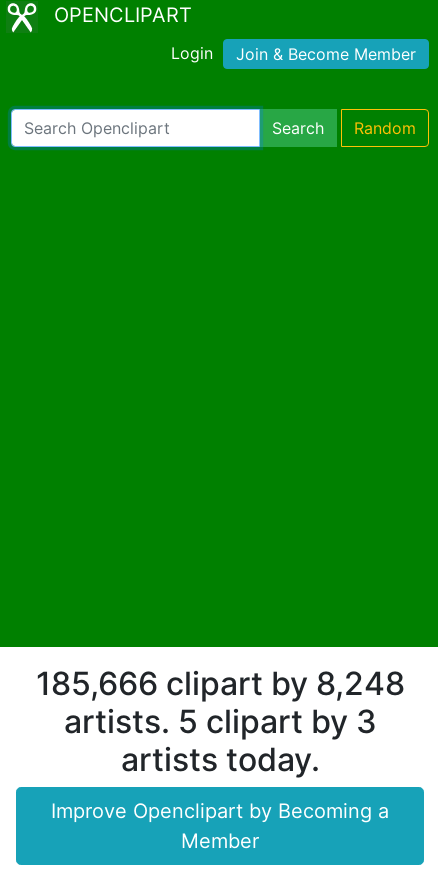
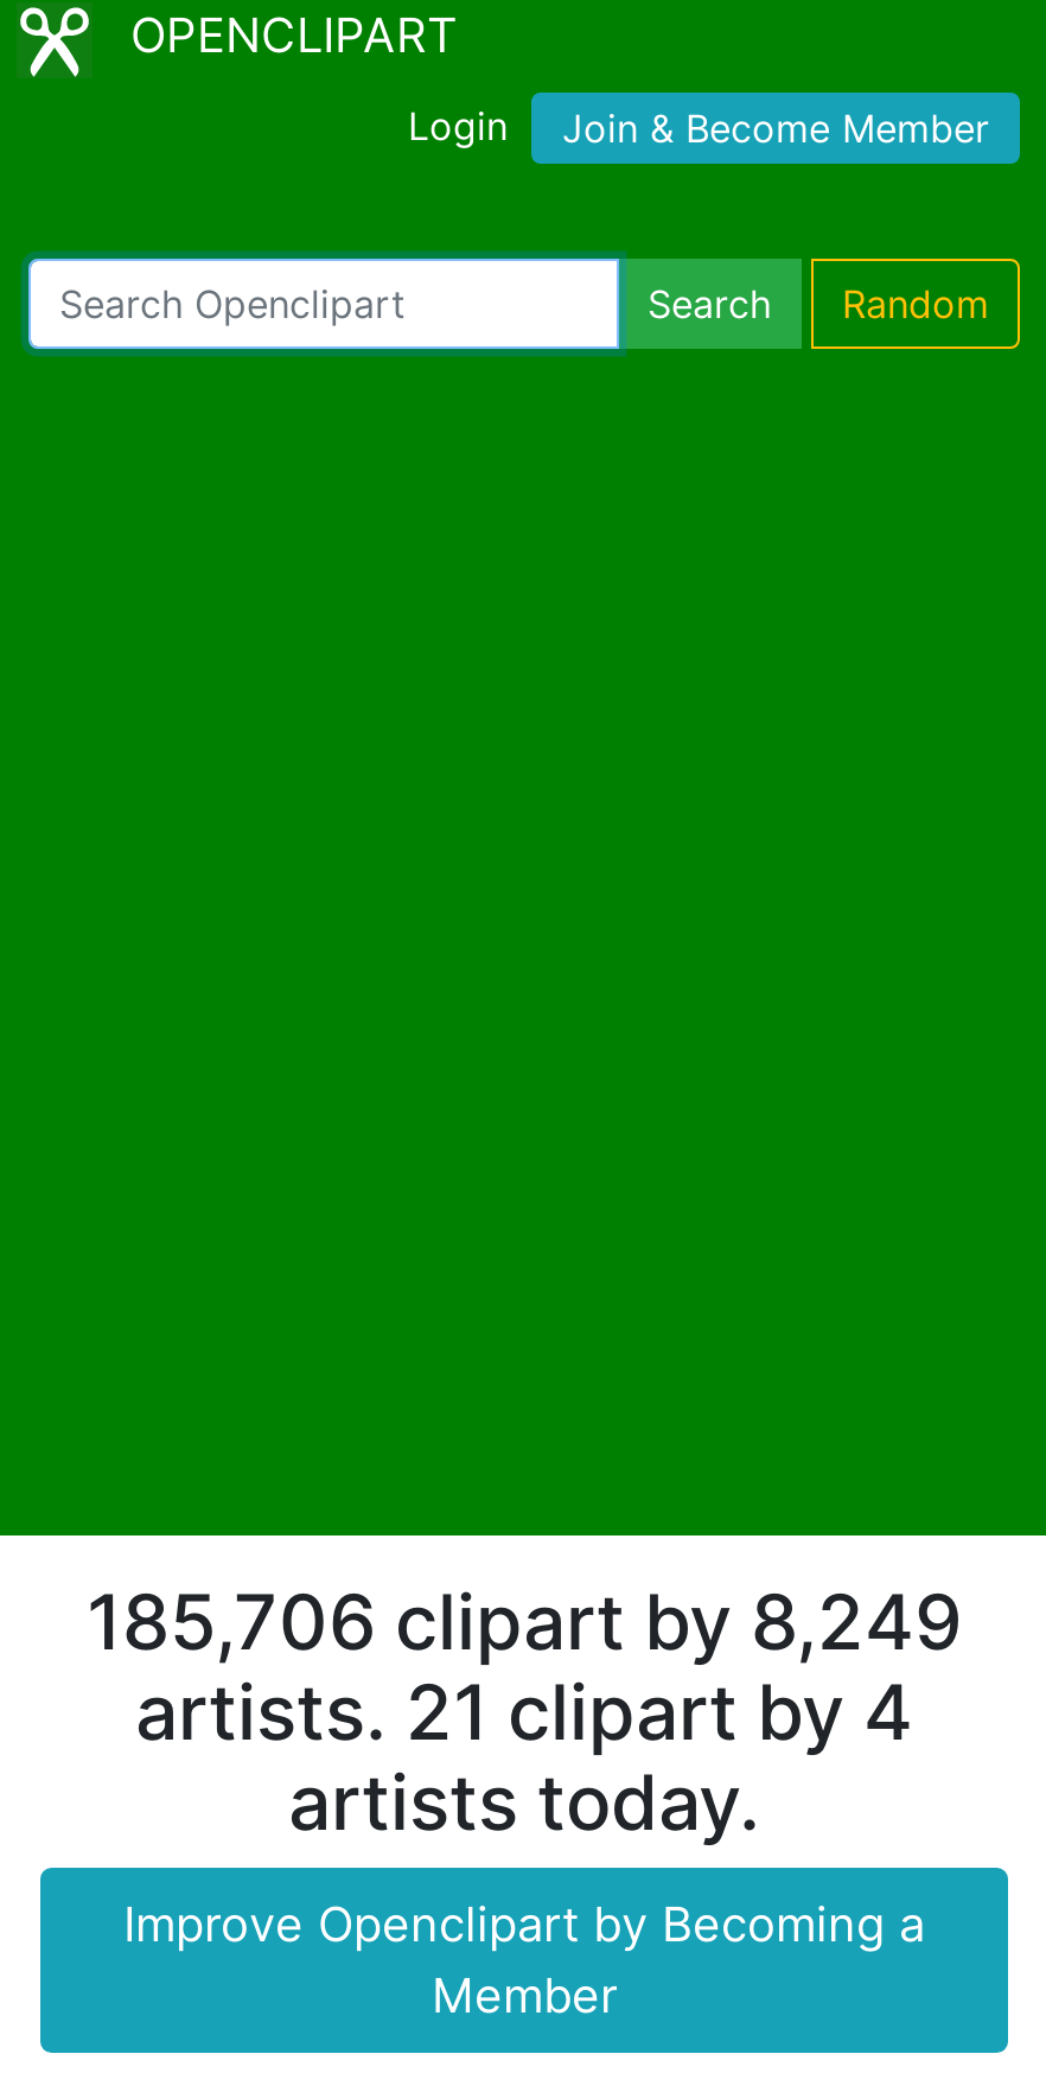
- 185,666 clipart by 8,248
+ 185,706 clipart by 8,249

- artists. 5 clipart by 3
+ artists. 21 clipart by 4
